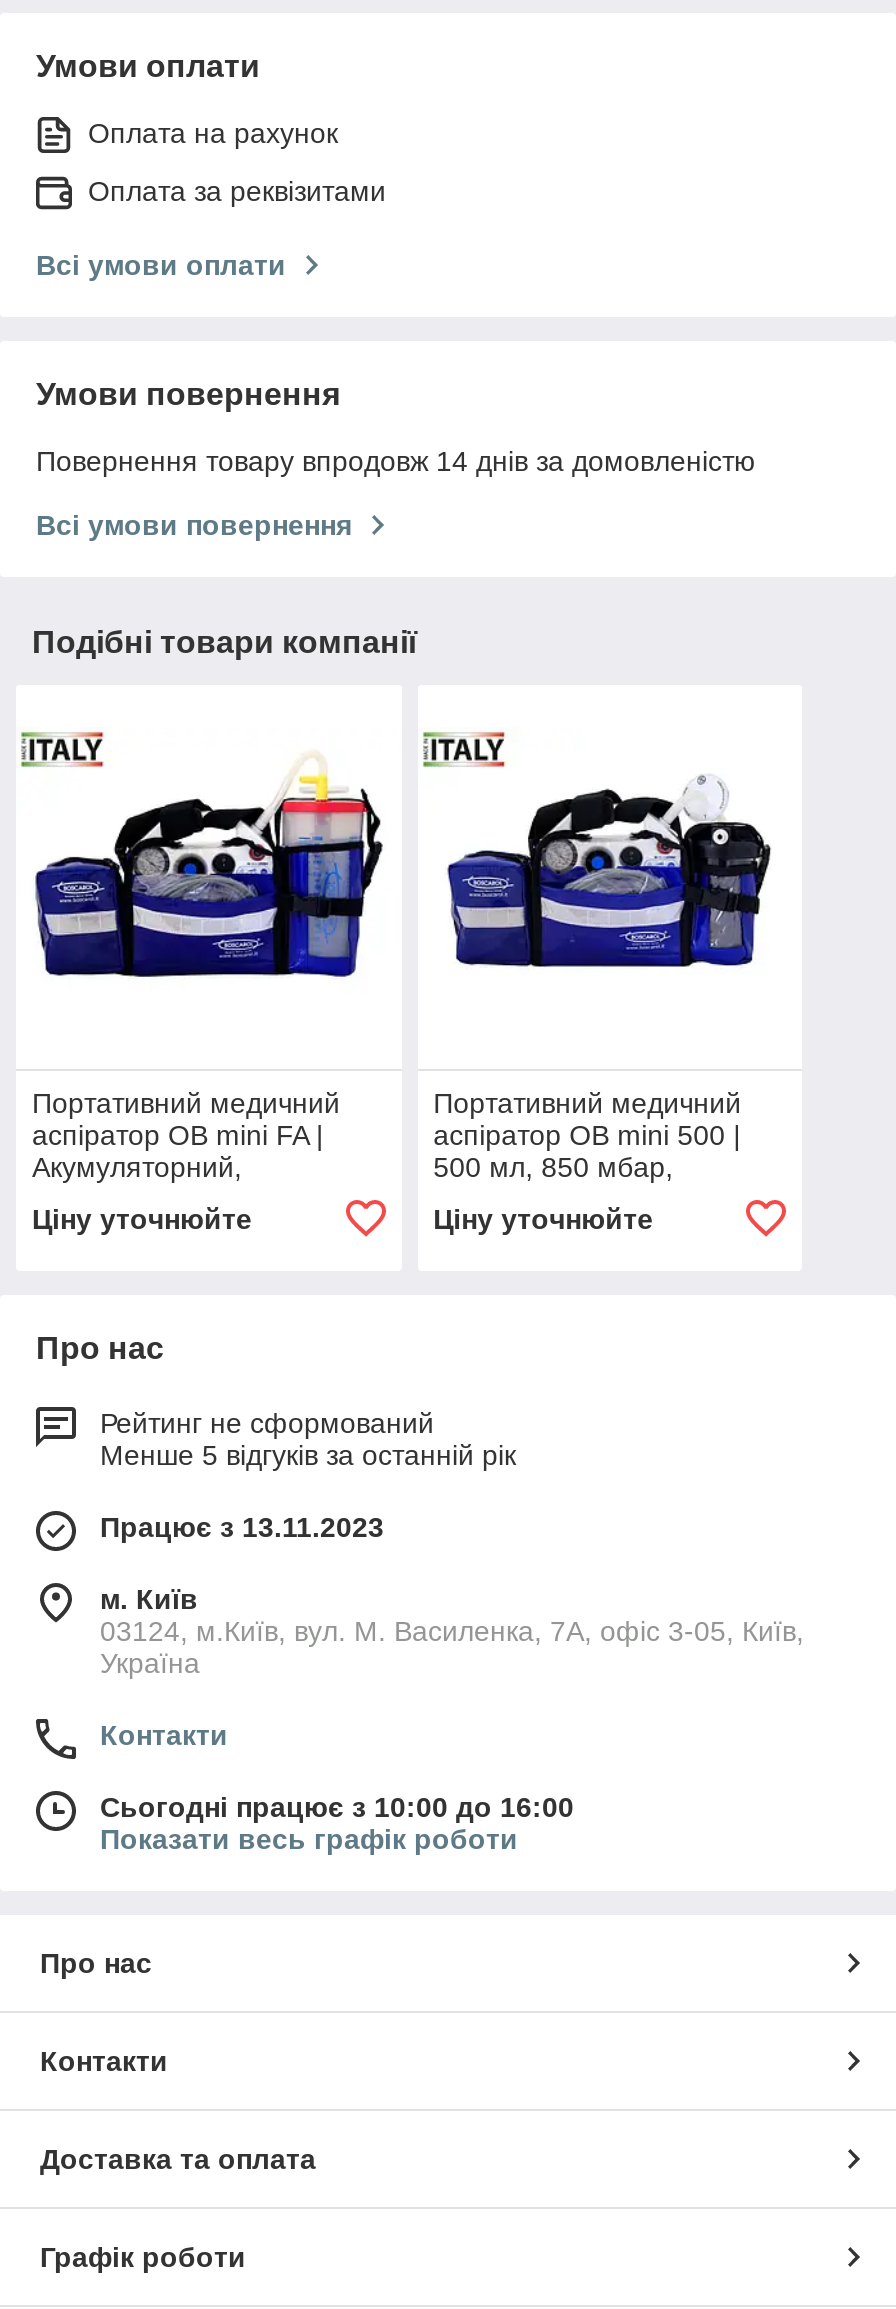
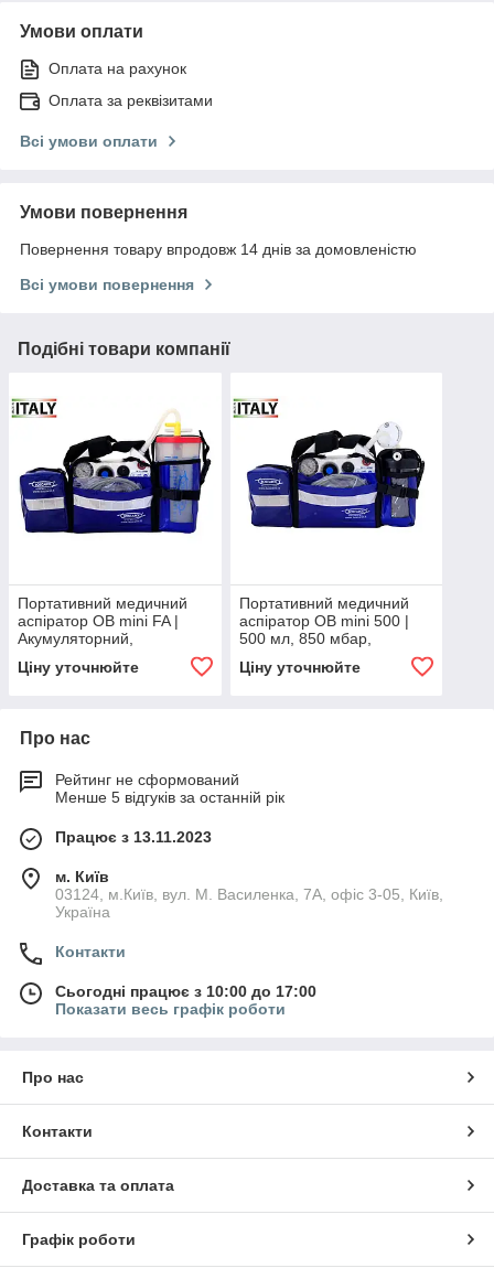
- Сьогодні працює з 10:00 до 16:00
+ Сьогодні працює з 10:00 до 17:00
